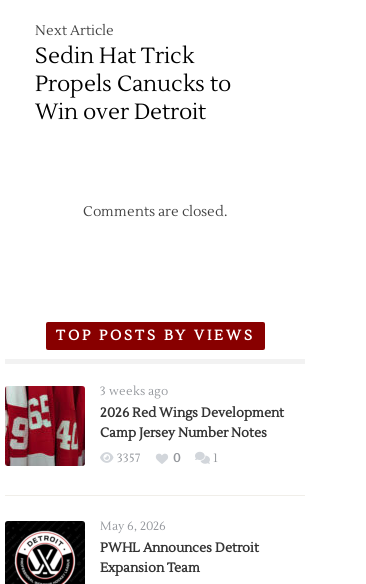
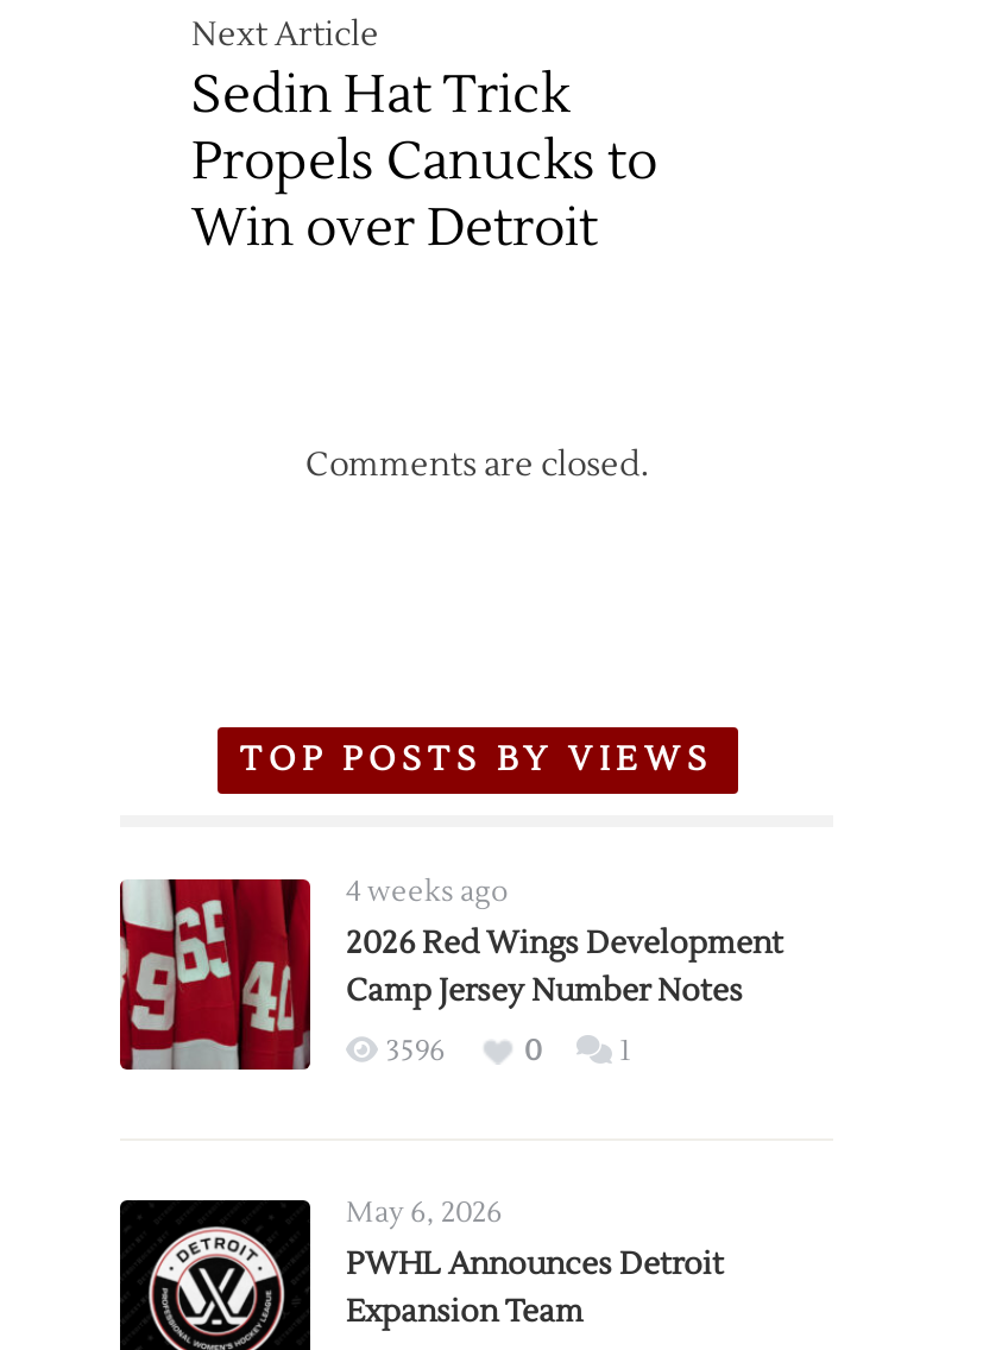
- 3 weeks ago
+ 4 weeks ago

- 3357
+ 3596
